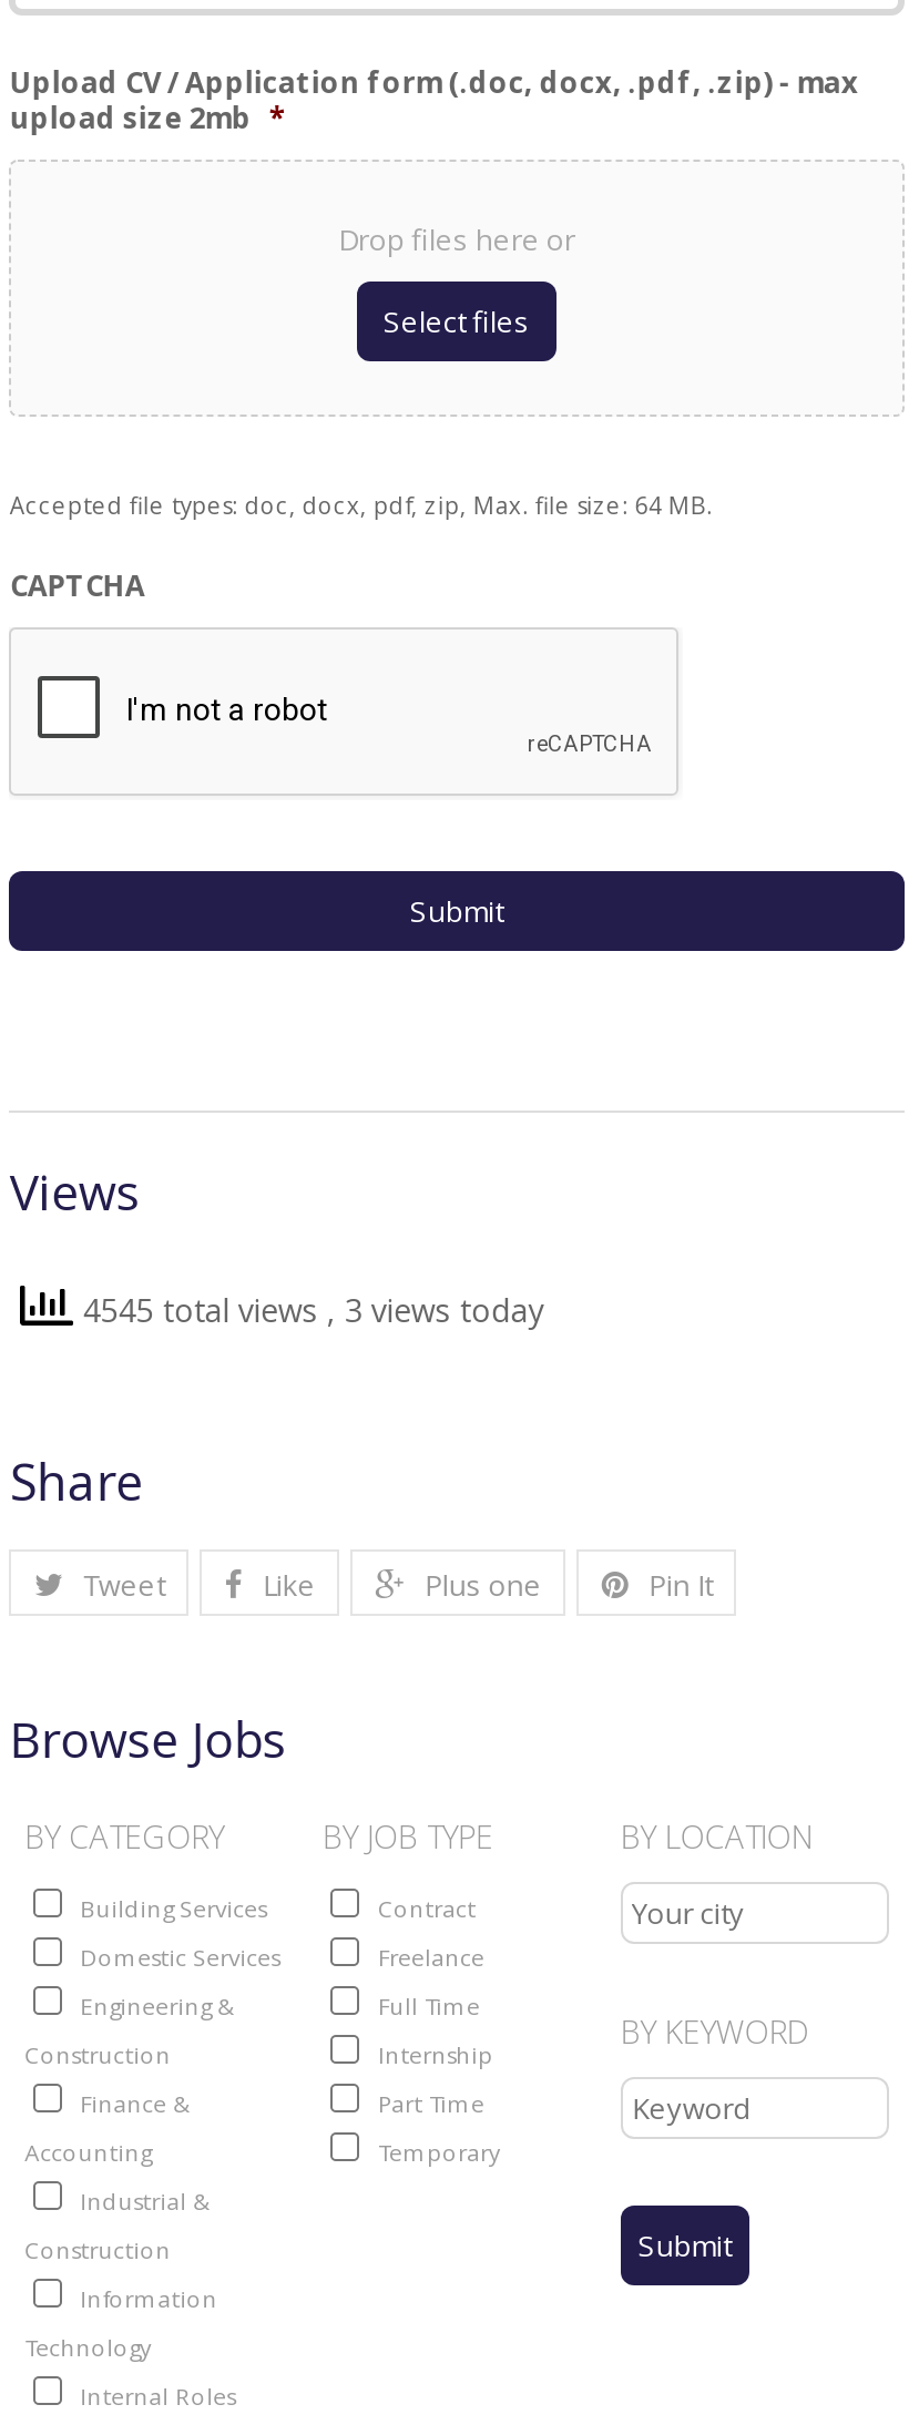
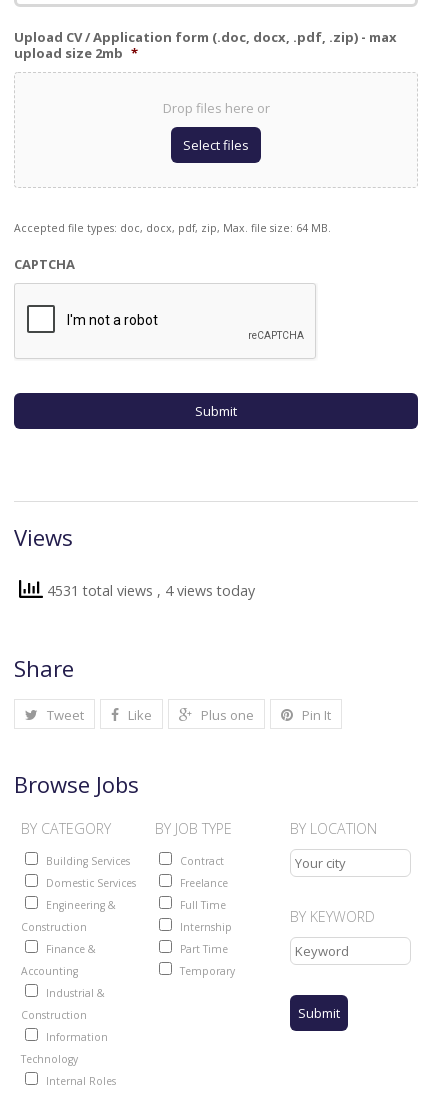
- 4545 total views, 3 views today
+ 4531 total views, 4 views today
